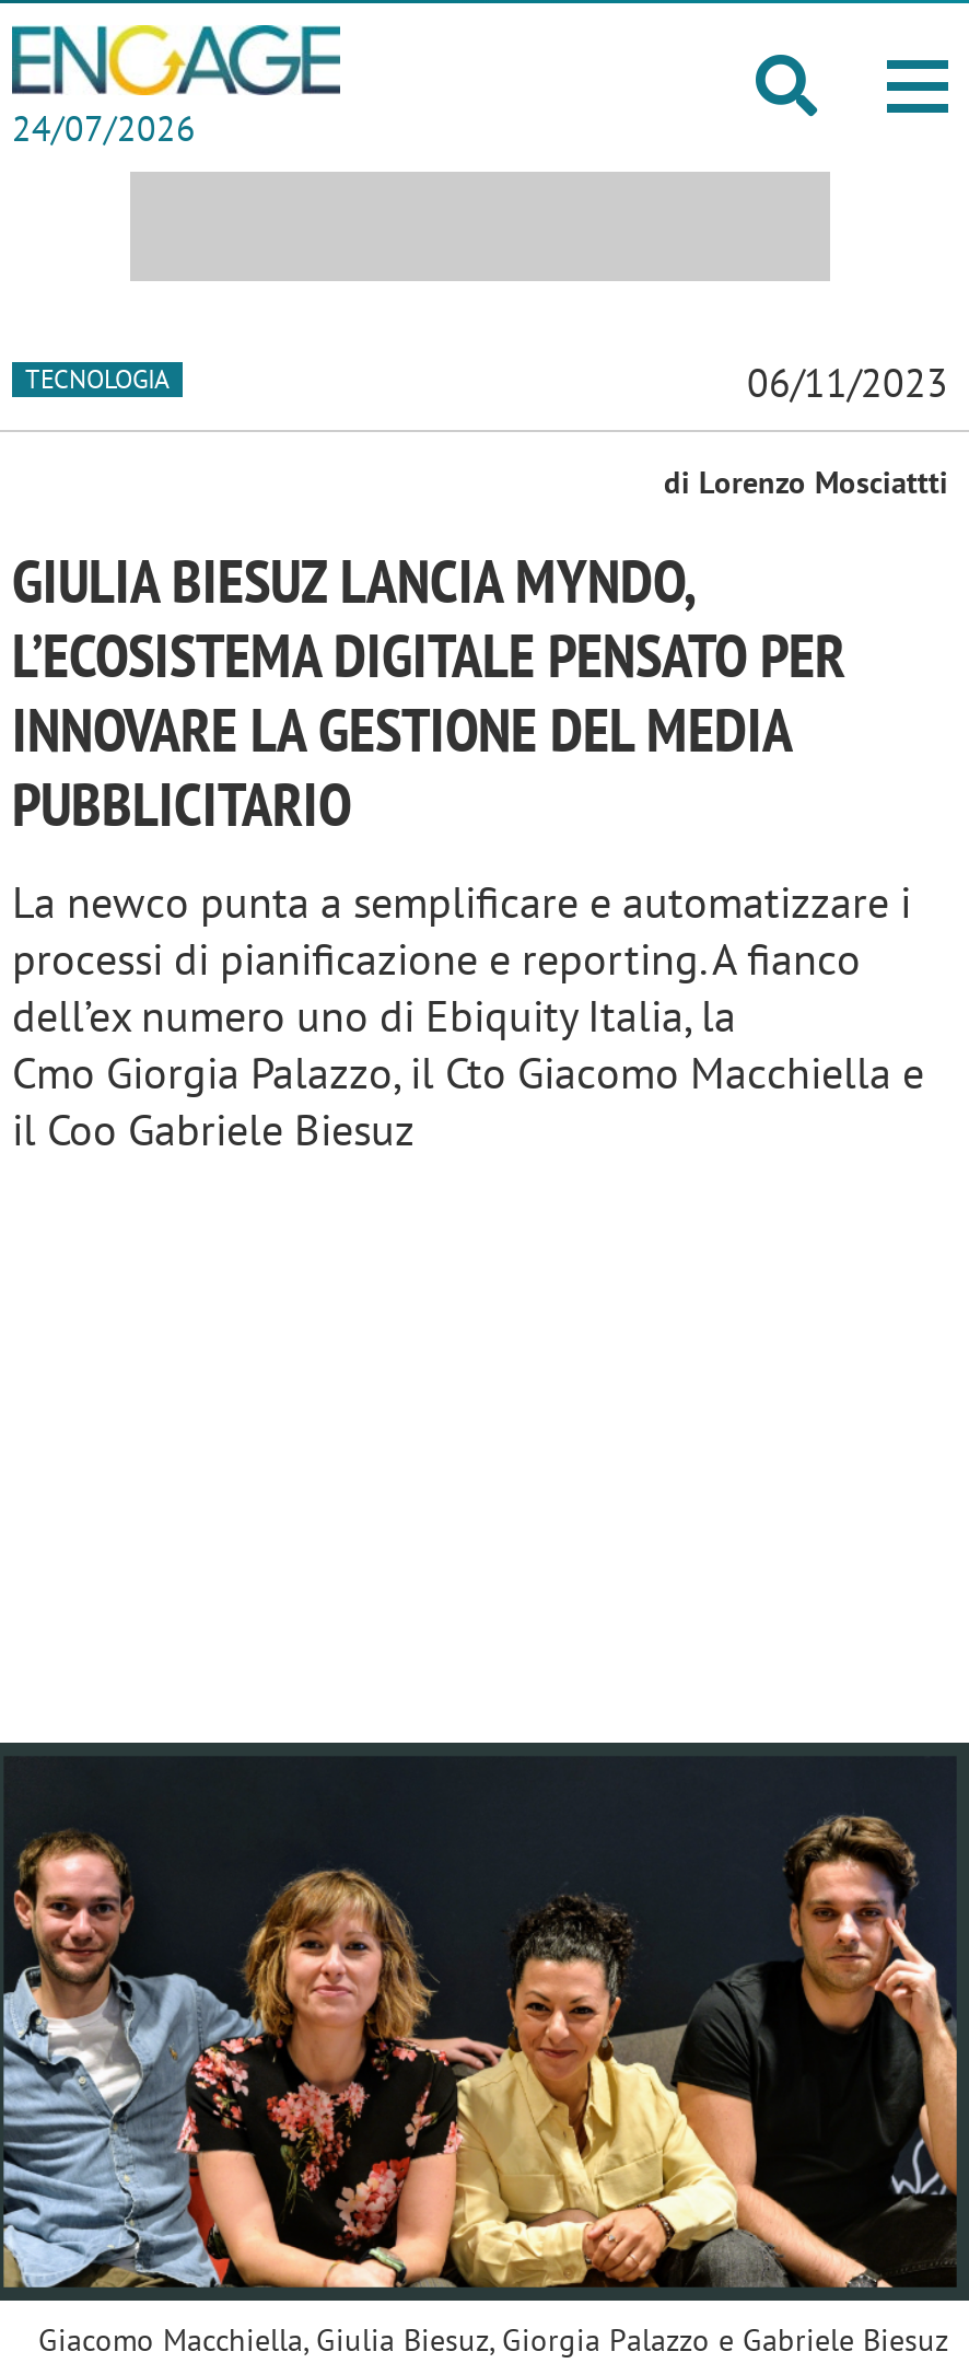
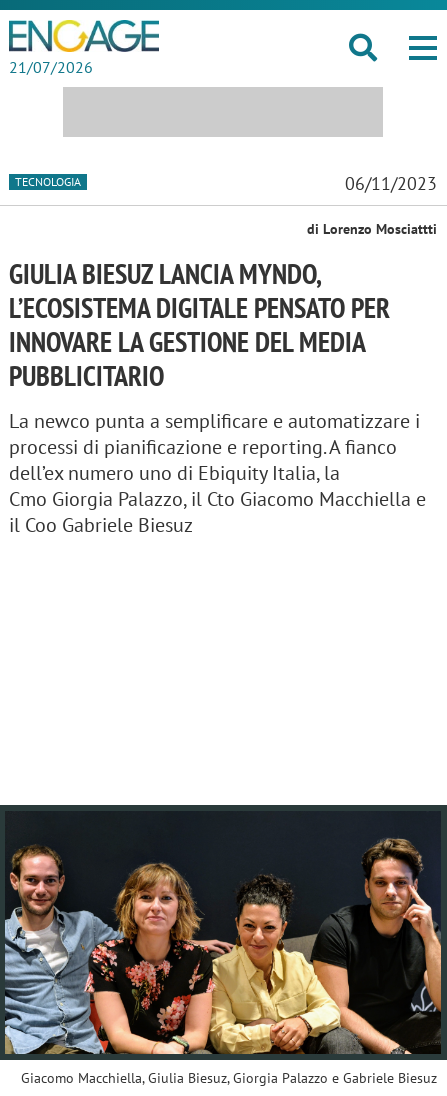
- 24/07/2026
+ 21/07/2026
